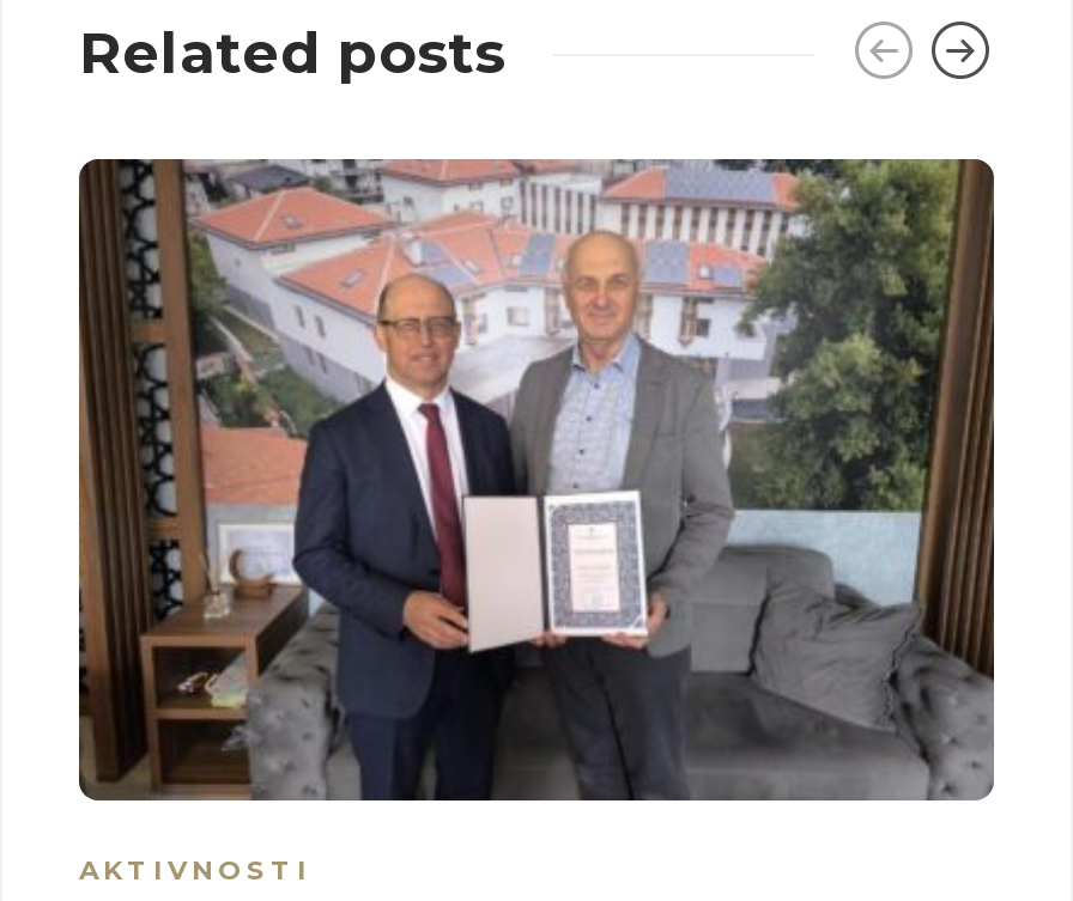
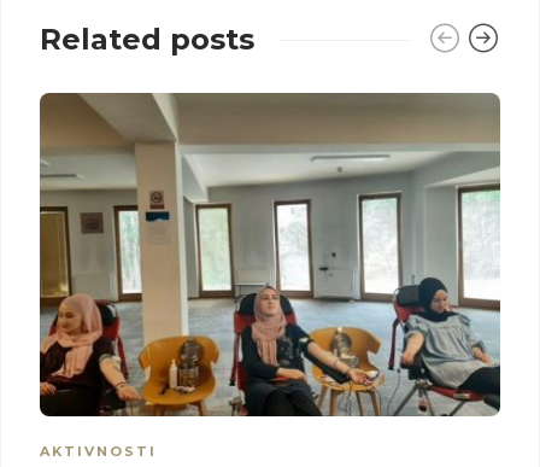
- [image]
+ [image]
